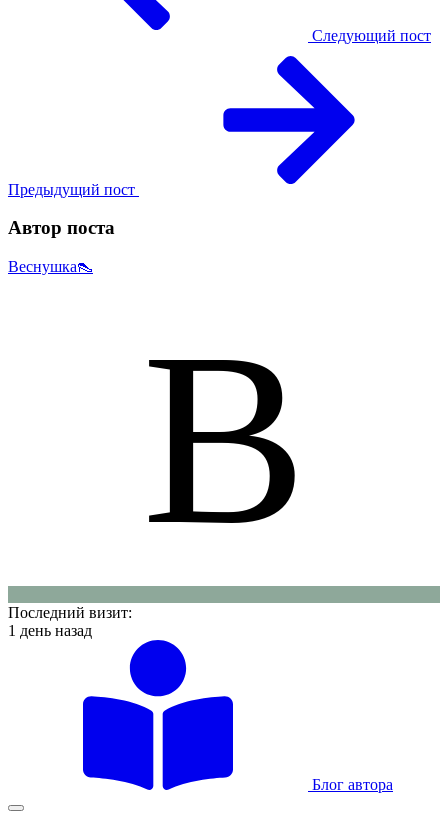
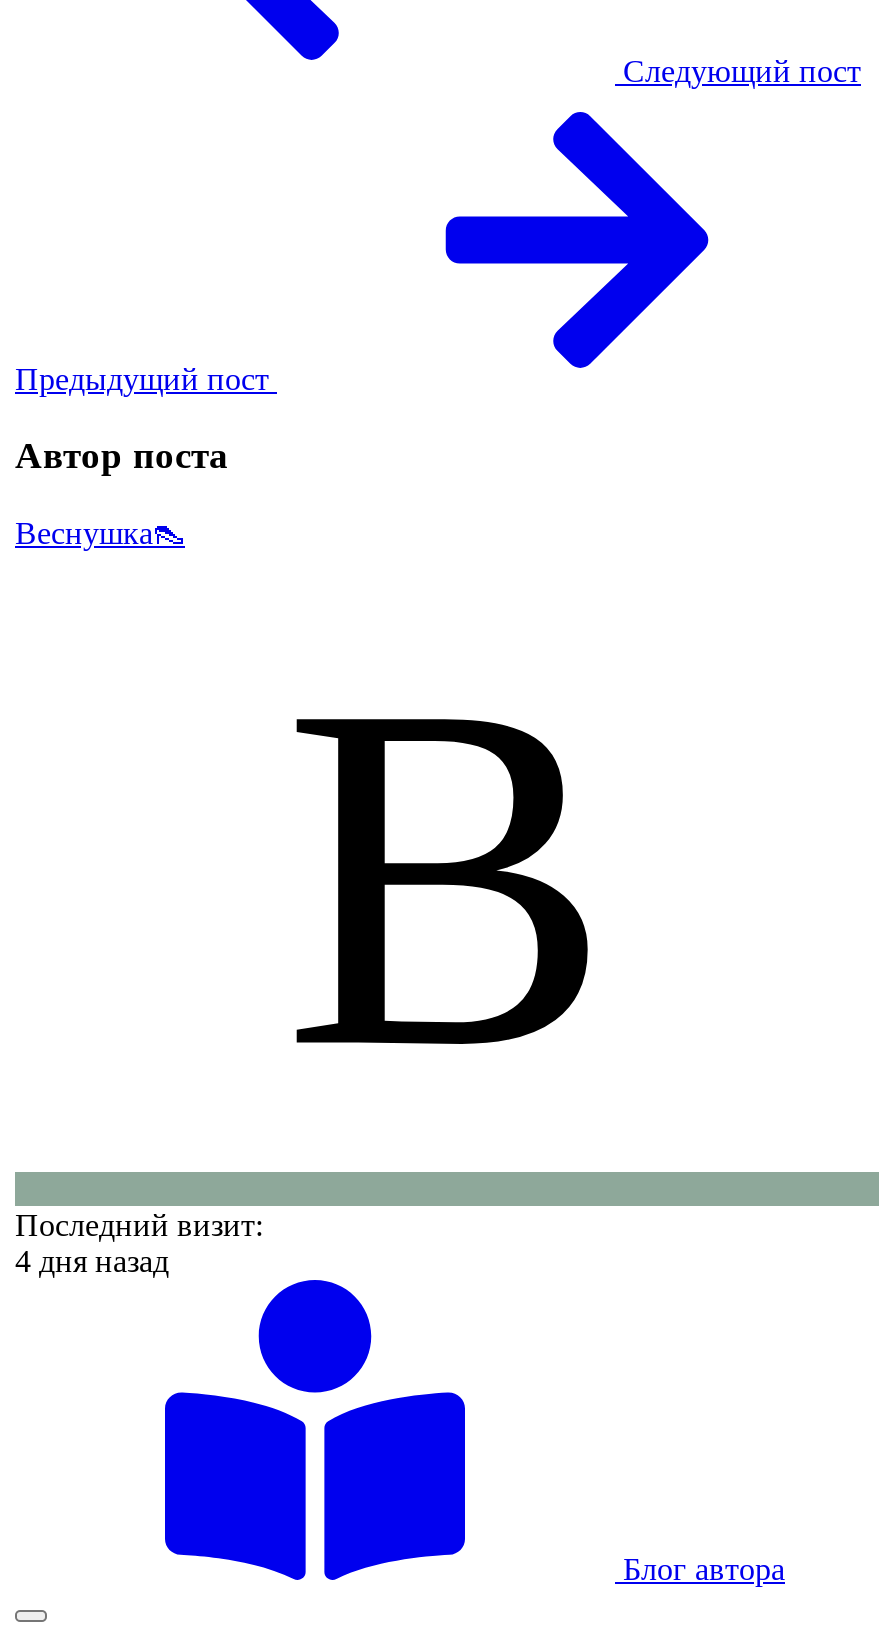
- 1 день назад
+ 4 дня назад
